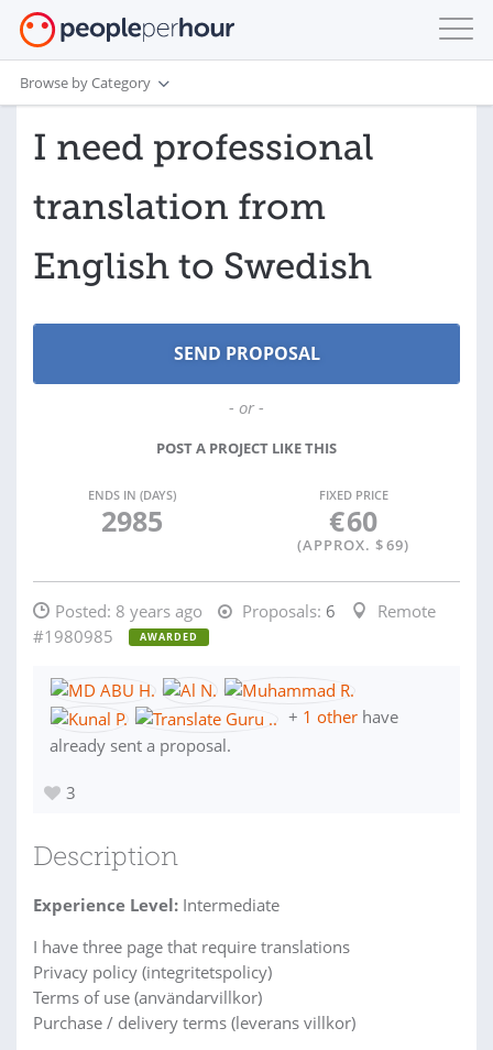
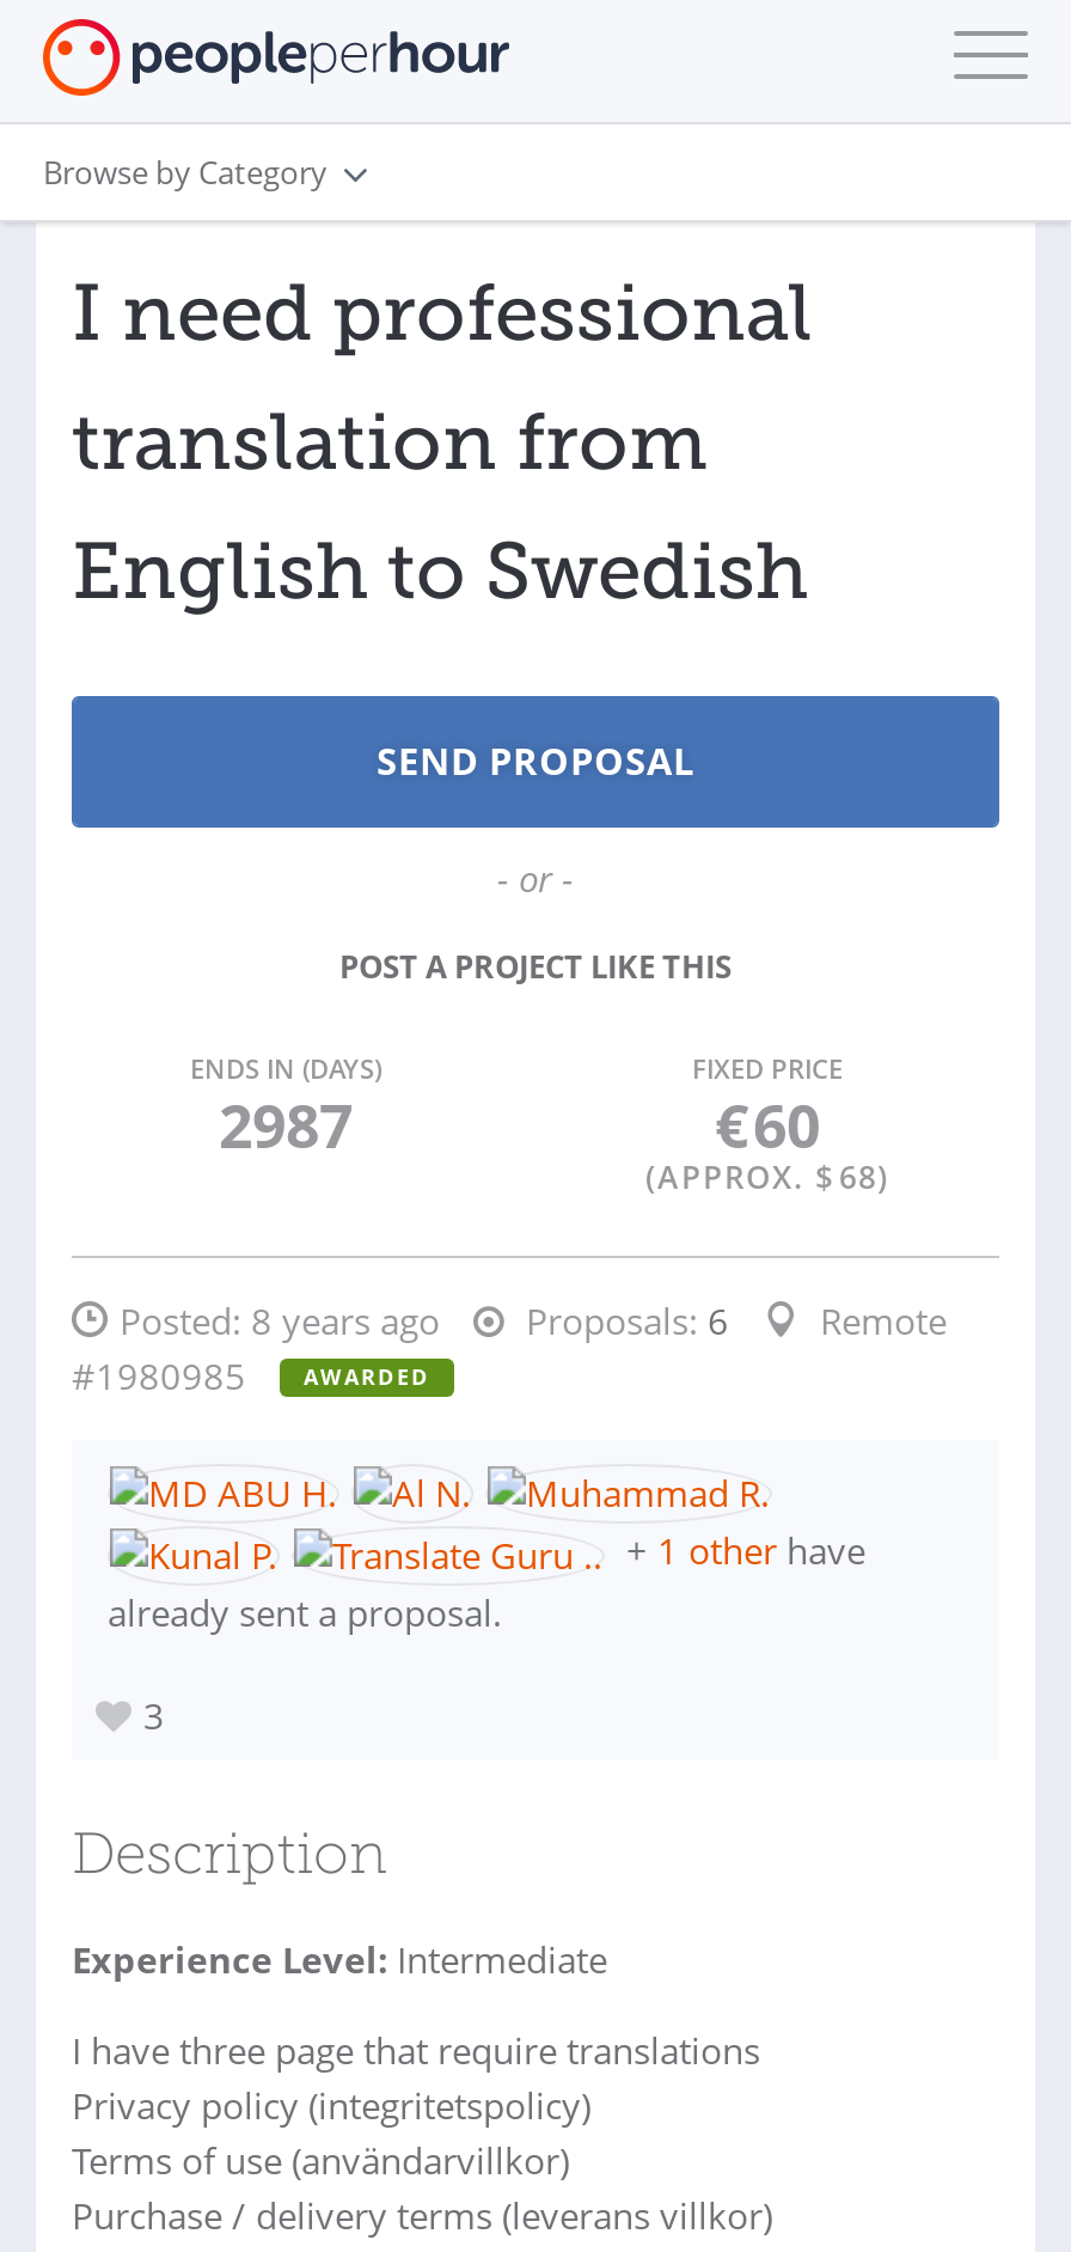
- 2985
+ 2987

- (APPROX. $ 69)
+ (APPROX. $ 68)
